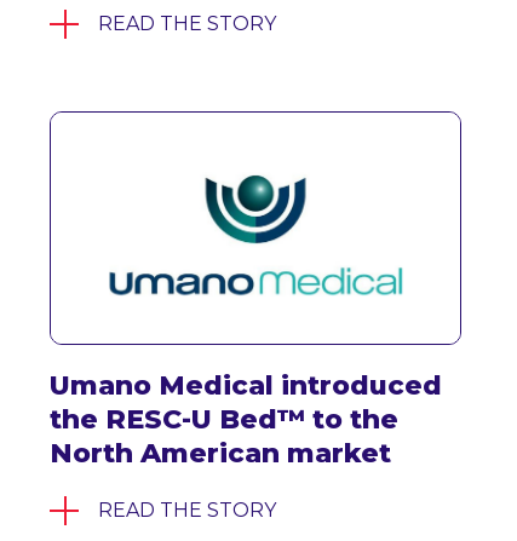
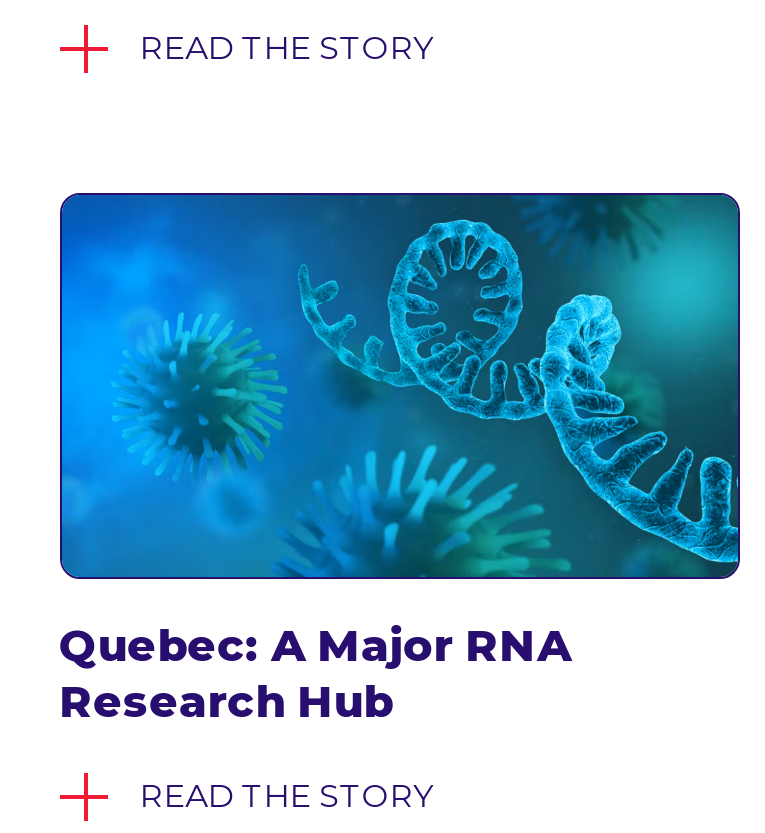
- [image]
- Umano Medical introduced
- the RESC-U Bed™ to the
- North American market
+ [image]
+ Quebec: A Major RNA
+ Research Hub
